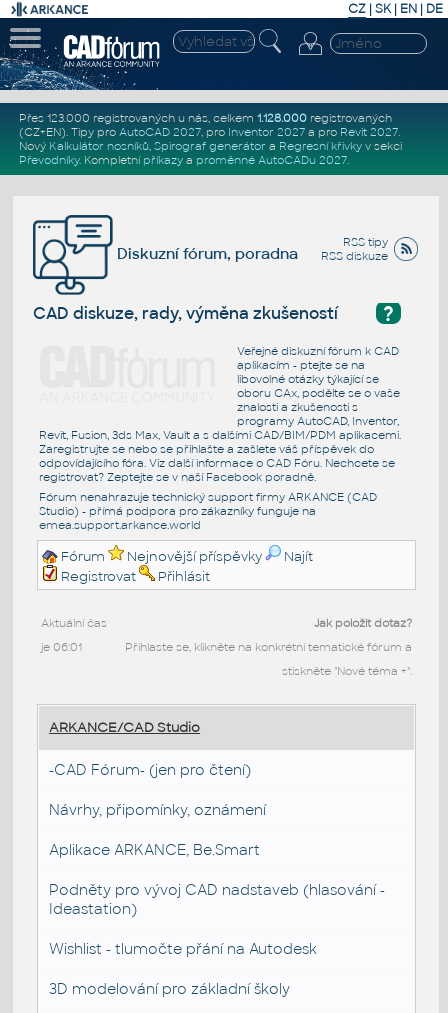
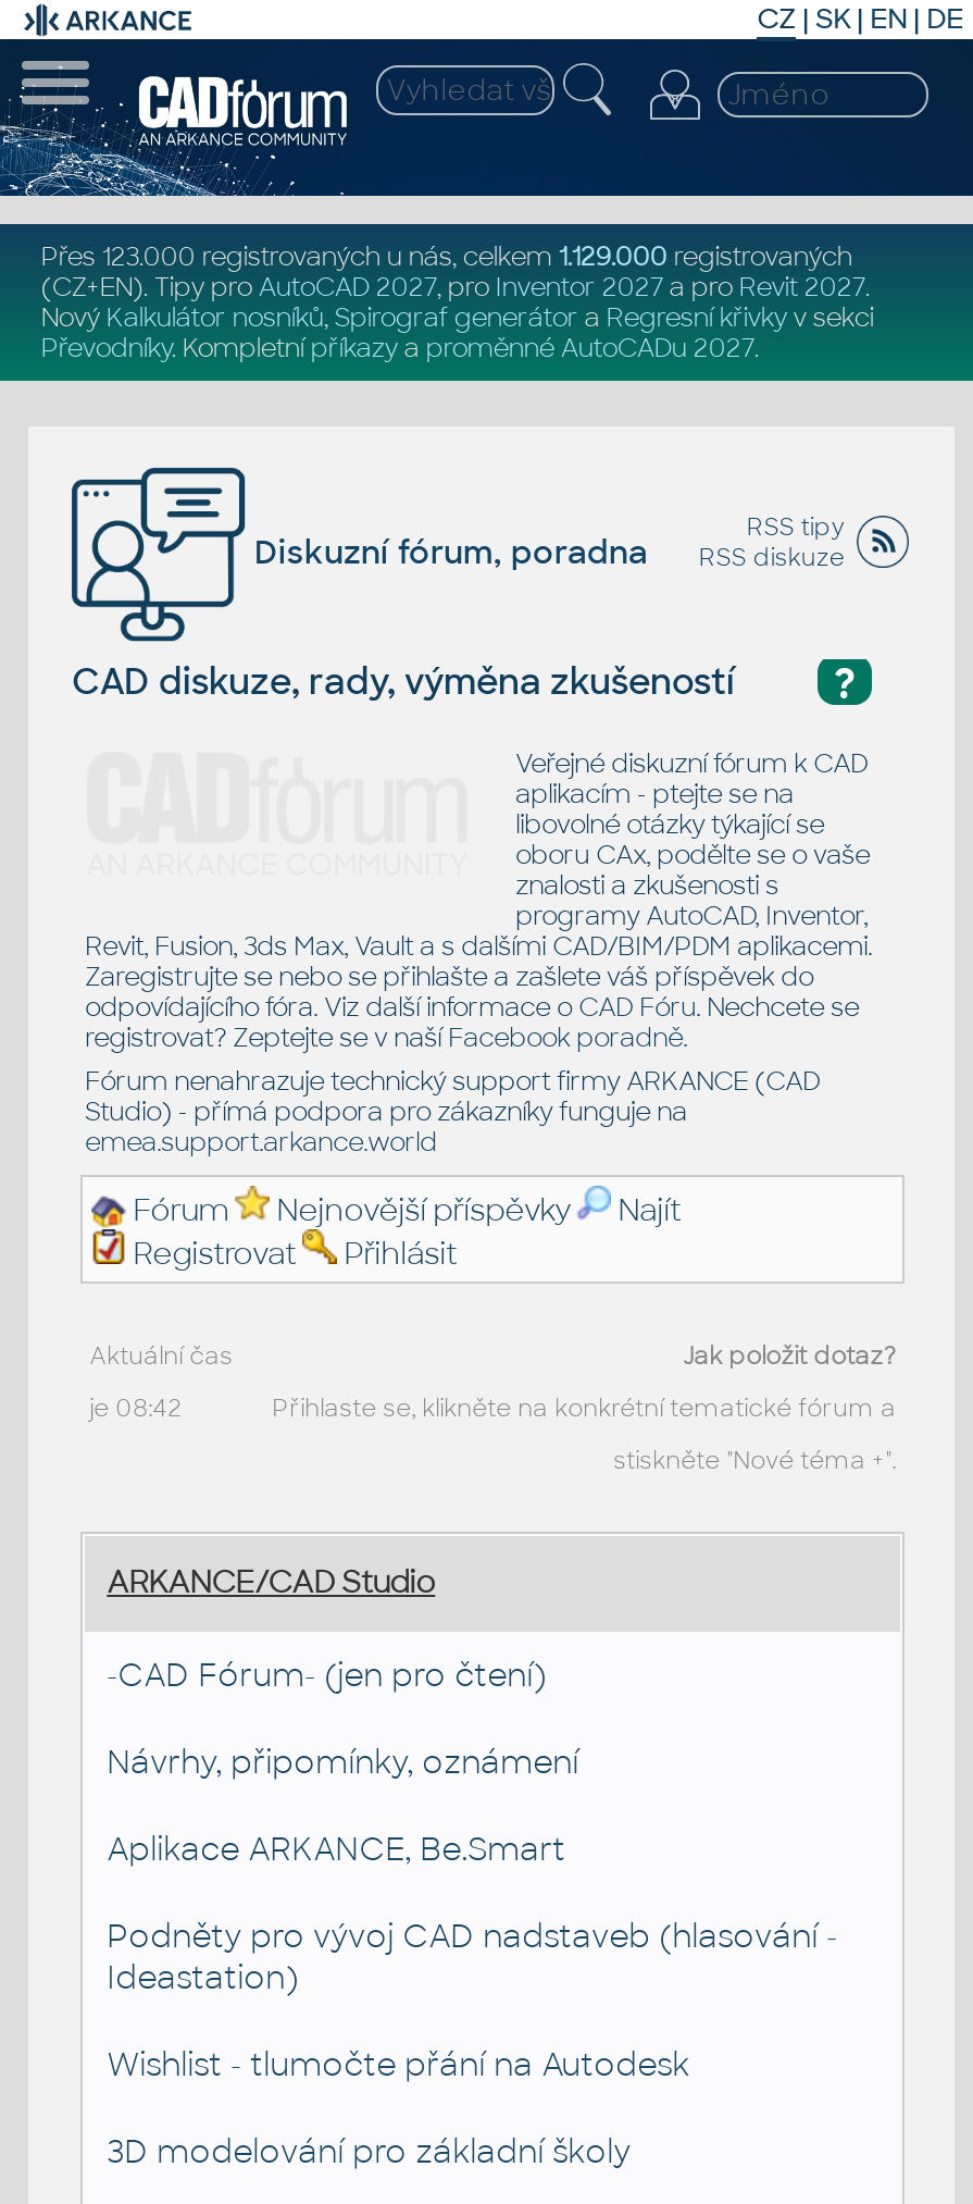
- Přes 123.000 registrovaných u nás, celkem 1.128.000 registrovaných
+ Přes 123.000 registrovaných u nás, celkem 1.129.000 registrovaných

- je 06:01
+ je 08:42
